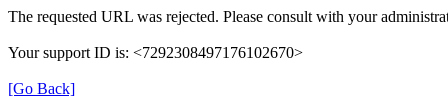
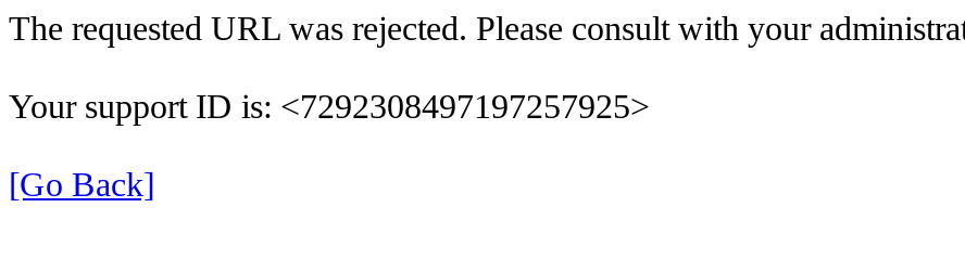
- Your support ID is: <7292308497176102670>
+ Your support ID is: <7292308497197257925>
